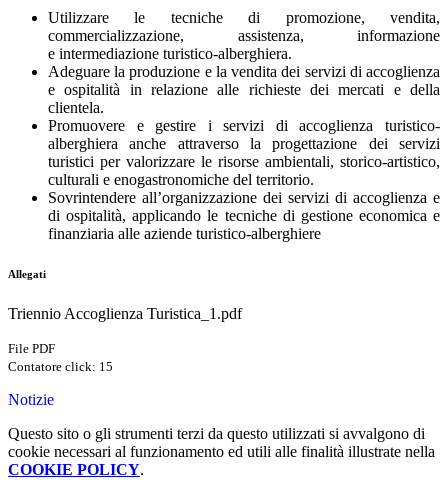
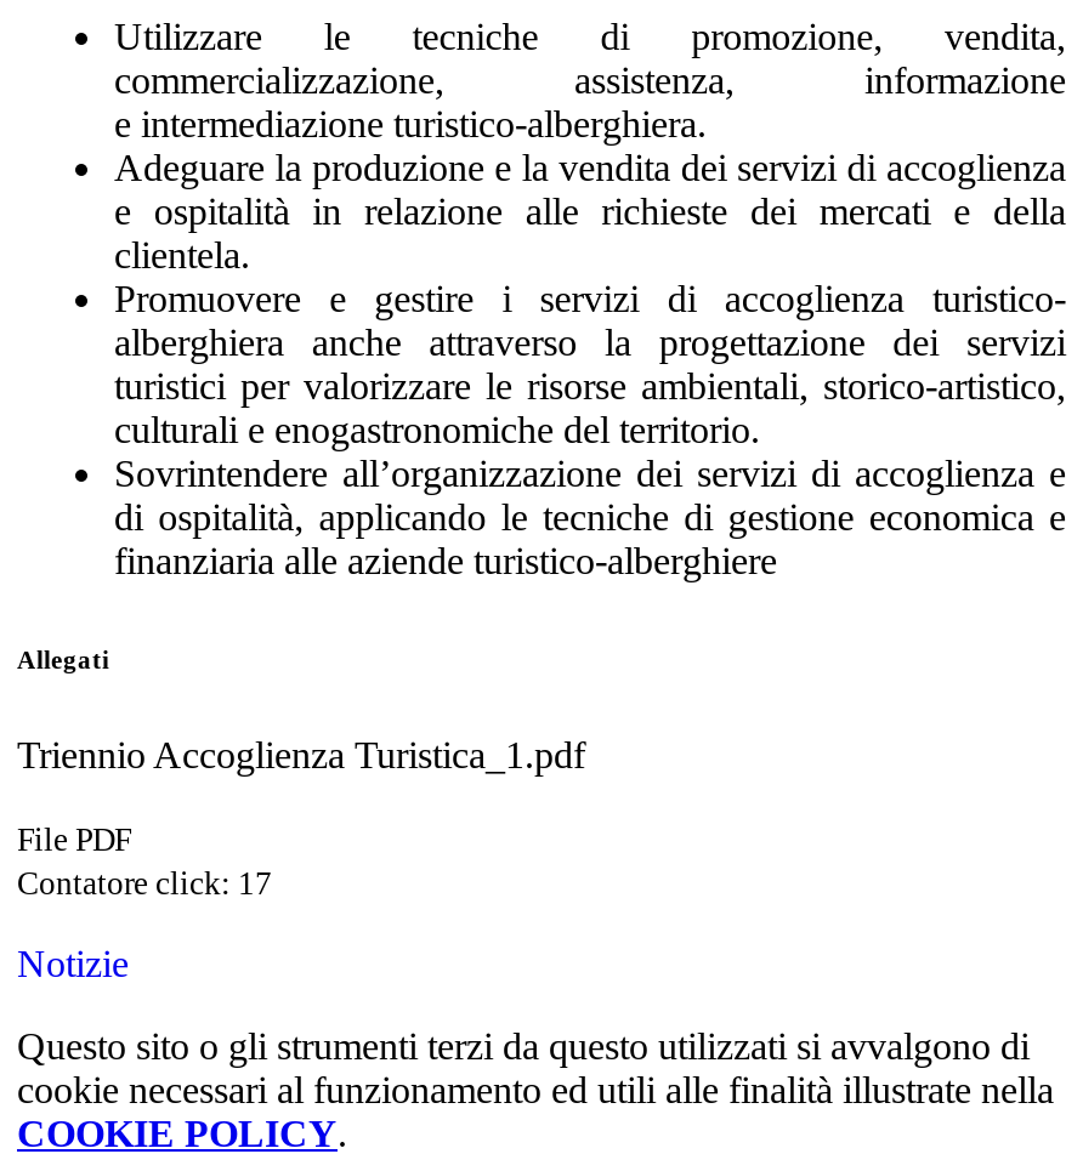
- Contatore click: 15
+ Contatore click: 17
